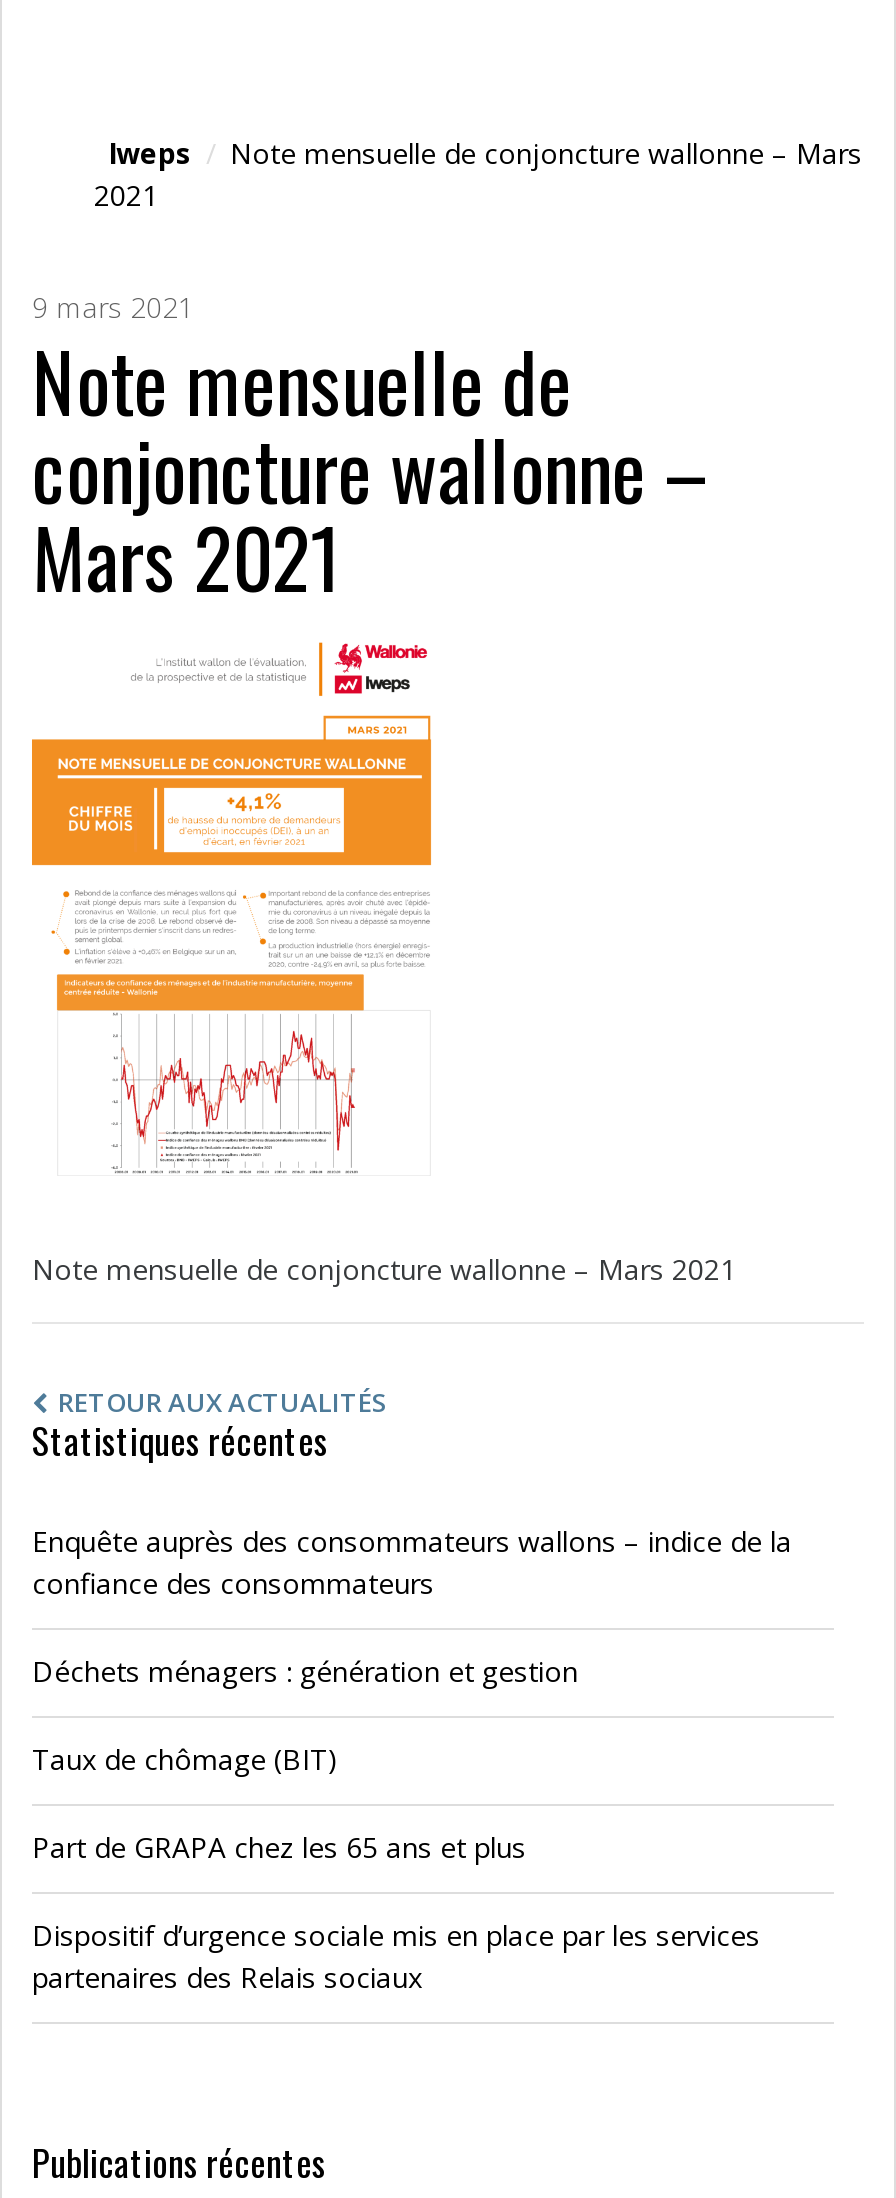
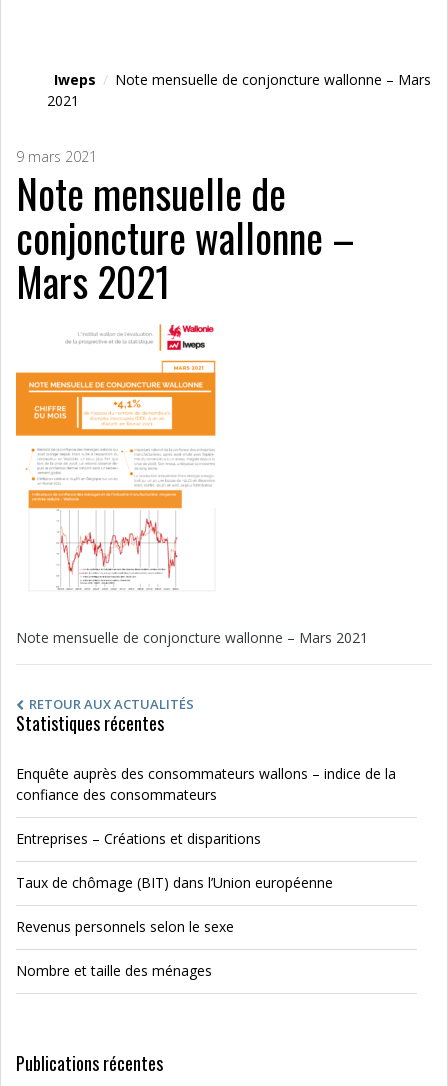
- Déchets ménagers : génération et gestion
+ Entreprises – Créations et disparitions

- Taux de chômage (BIT)
+ Taux de chômage (BIT) dans l’Union européenne

- Part de GRAPA chez les 65 ans et plus
+ Revenus personnels selon le sexe

- Dispositif d’urgence sociale mis en place par les services
- partenaires des Relais sociaux
+ Nombre et taille des ménages
